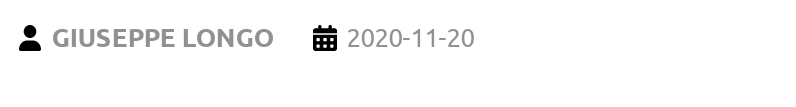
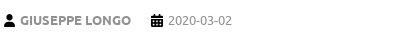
- 2020-11-20
+ 2020-03-02
